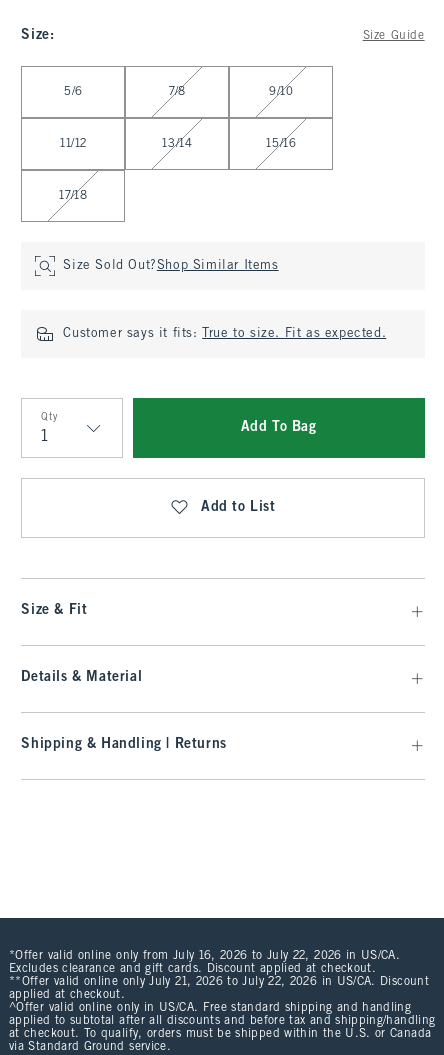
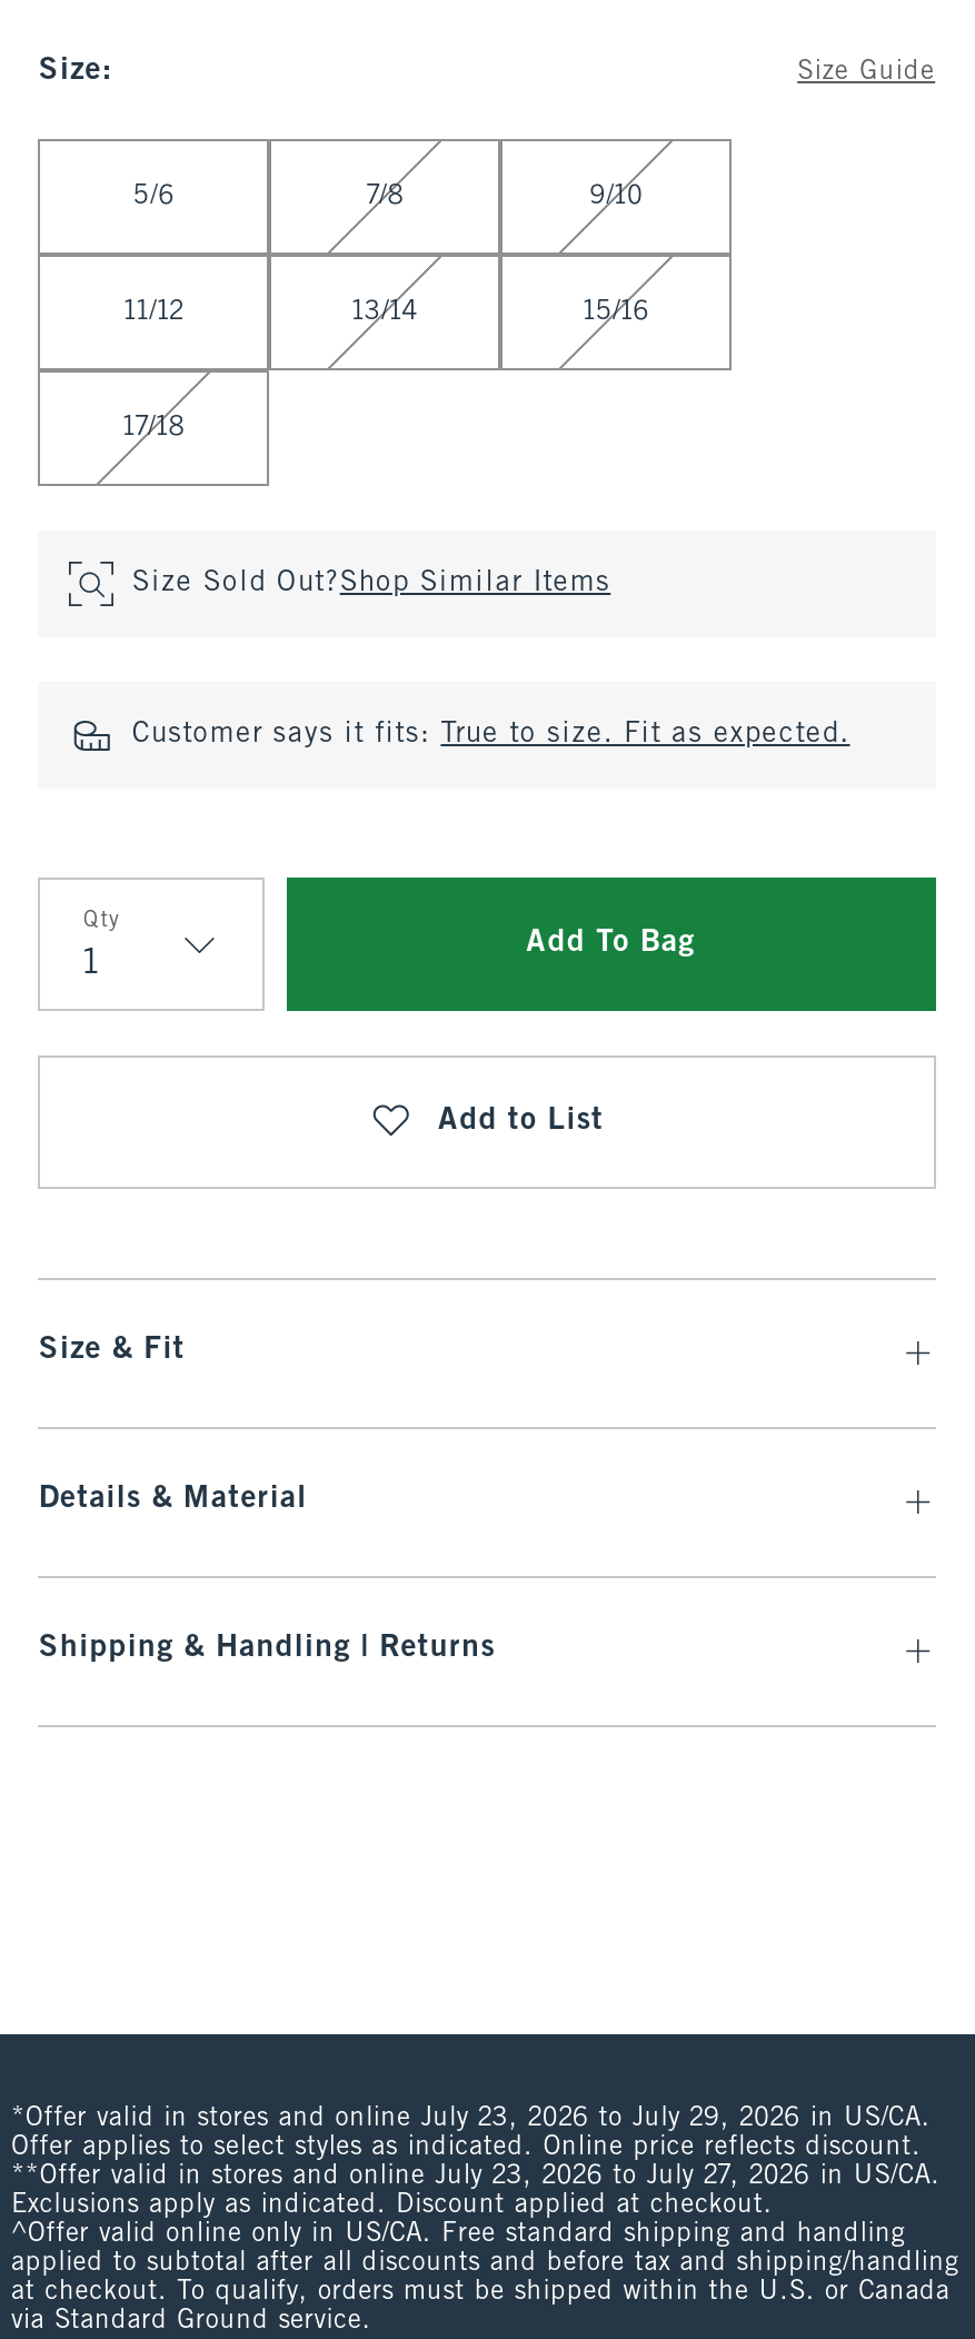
- *Offer valid online only from July 16, 2026 to July 22, 2026 in US/CA.
- Excludes clearance and gift cards. Discount applied at checkout.
- **Offer valid online only July 21, 2026 to July 22, 2026 in US/CA. Discount
- applied at checkout.
+ *Offer valid in stores and online July 23, 2026 to July 29, 2026 in US/CA.
+ Offer applies to select styles as indicated. Online price reflects discount.
+ **Offer valid in stores and online July 23, 2026 to July 27, 2026 in US/CA.
+ Exclusions apply as indicated. Discount applied at checkout.
